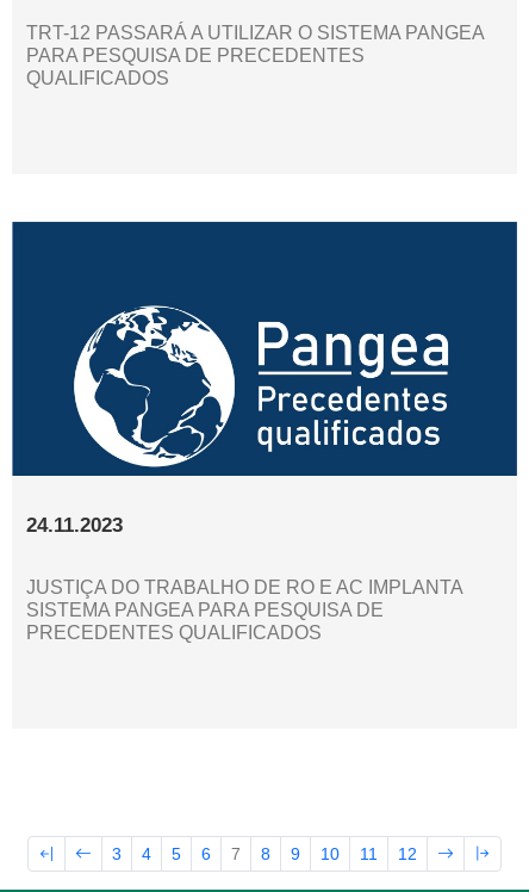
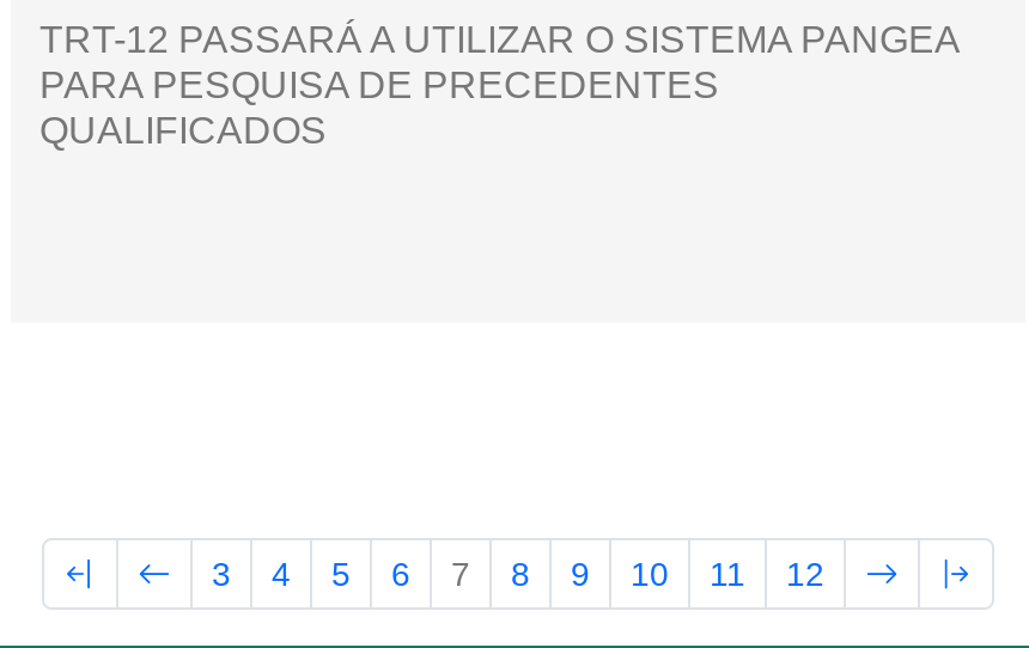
- [image]
- 24.11.2023
- JUSTIÇA DO TRABALHO DE RO E AC IMPLANTA
- SISTEMA PANGEA PARA PESQUISA DE
- PRECEDENTES QUALIFICADOS
